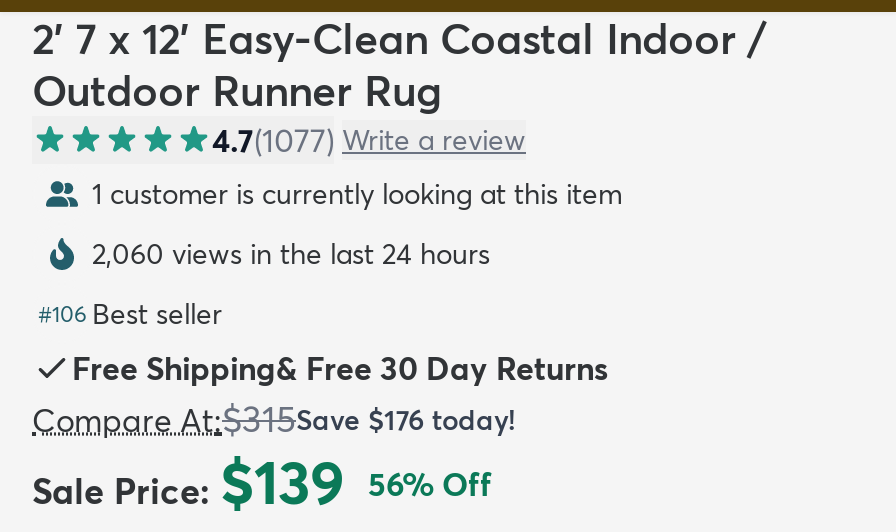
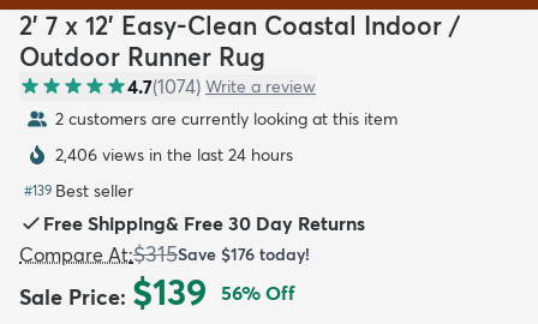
- 4.7(1077) Write a review
+ 4.7(1074) Write a review

- 1 customer is currently looking at this item
+ 2 customers are currently looking at this item

- 2,060 views in the last 24 hours
+ 2,406 views in the last 24 hours

- #106 Best seller
+ #139 Best seller
